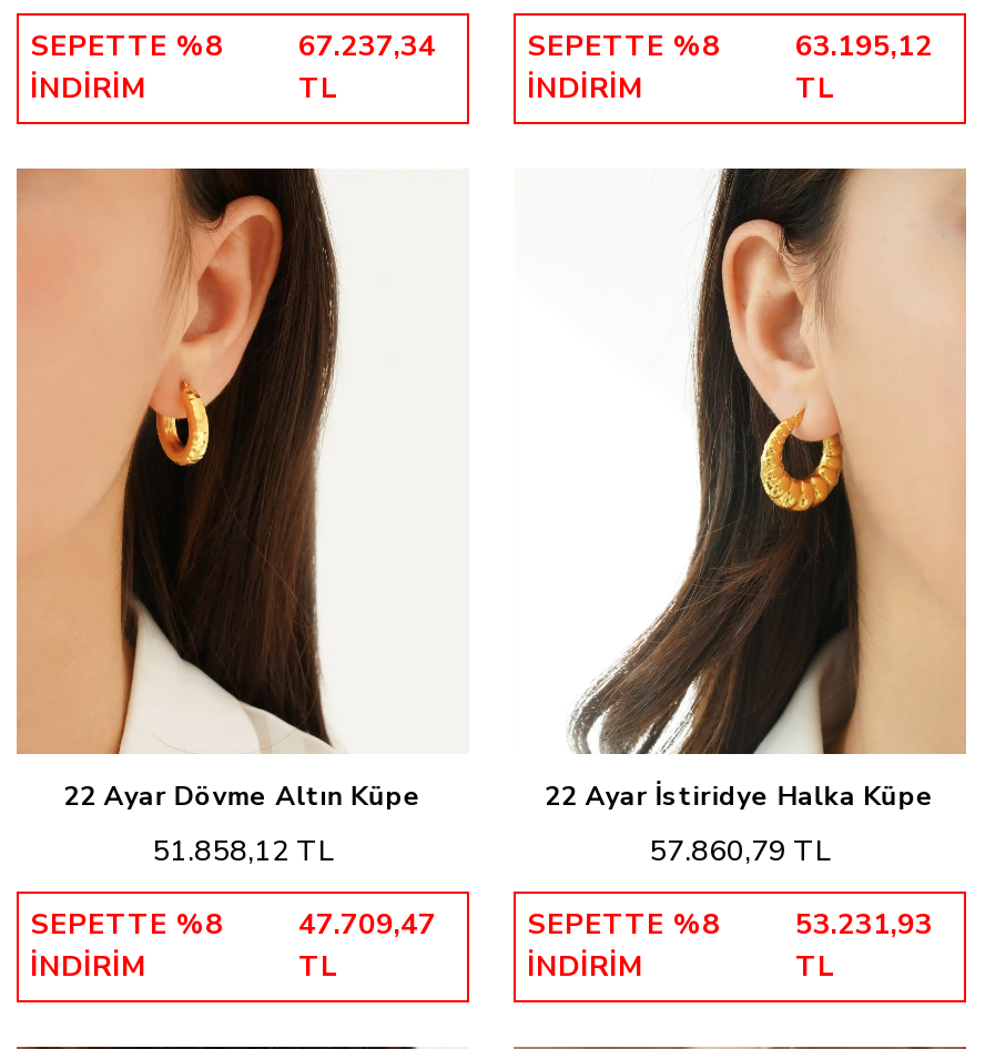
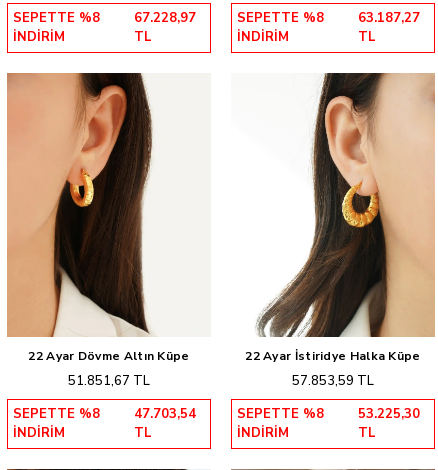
- SEPETTE %8 67.237,34
+ SEPETTE %8 67.228,97

- SEPETTE %8 63.195,12
+ SEPETTE %8 63.187,27

- 51.858,12 TL
+ 51.851,67 TL

- 57.860,79 TL
+ 57.853,59 TL

- SEPETTE %8 47.709,47
+ SEPETTE %8 47.703,54

- SEPETTE %8 53.231,93
+ SEPETTE %8 53.225,30
